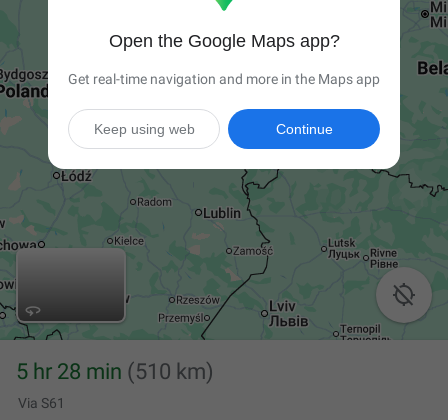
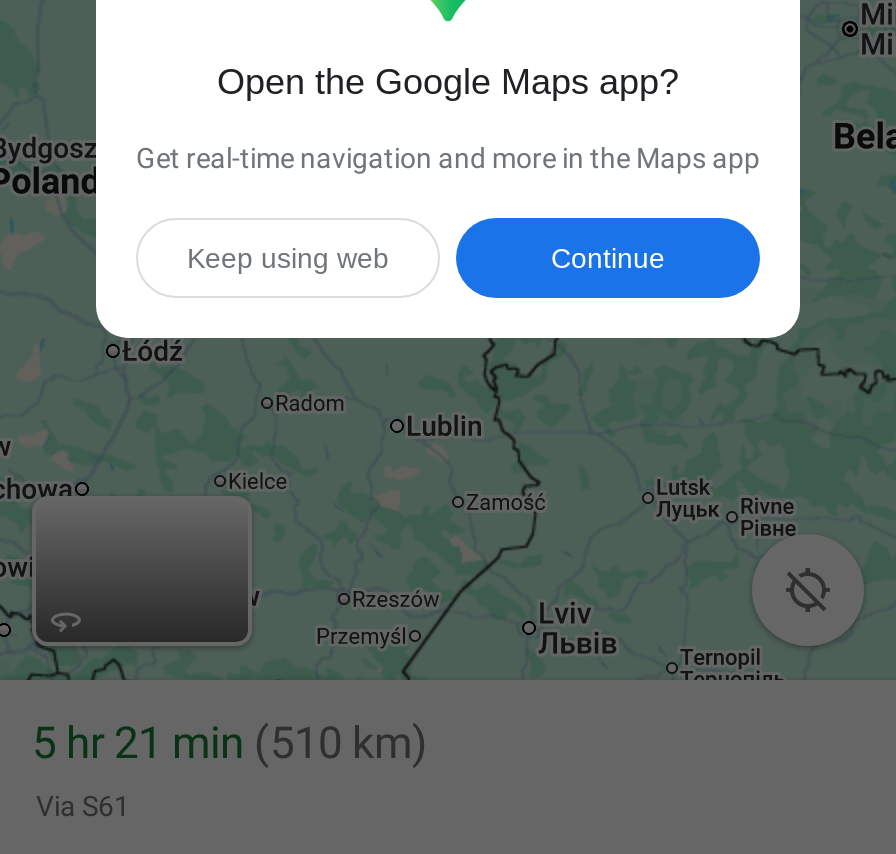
- 5 hr 28 min (510 km)
+ 5 hr 21 min (510 km)
